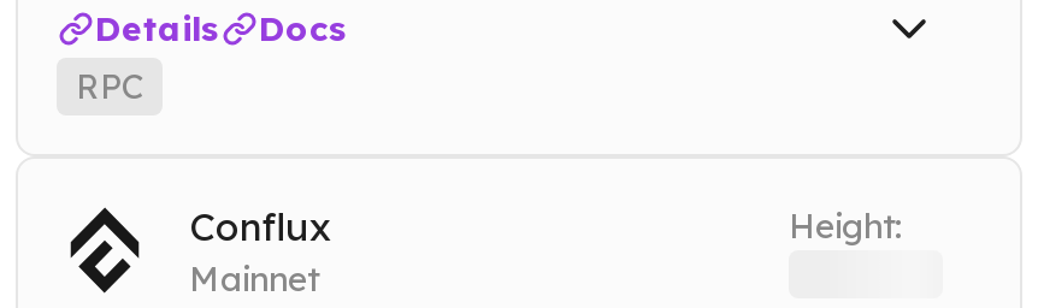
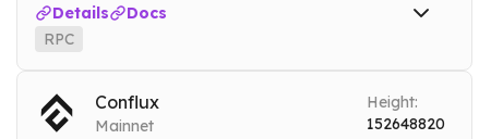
+ 152648820
